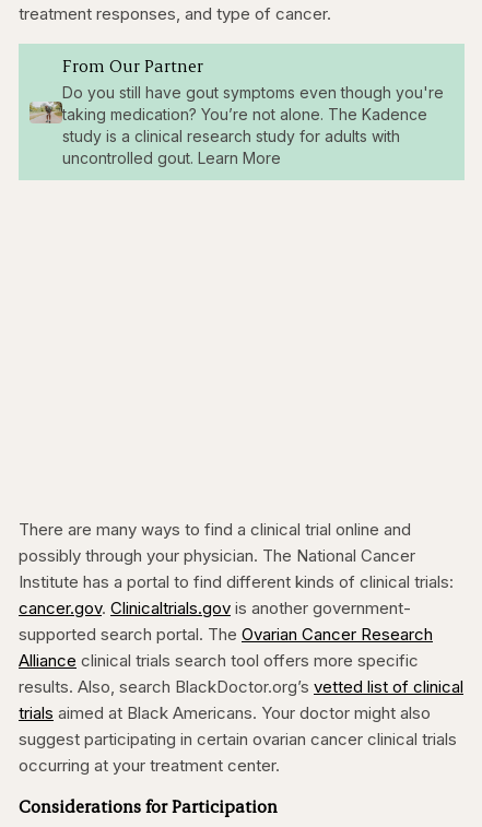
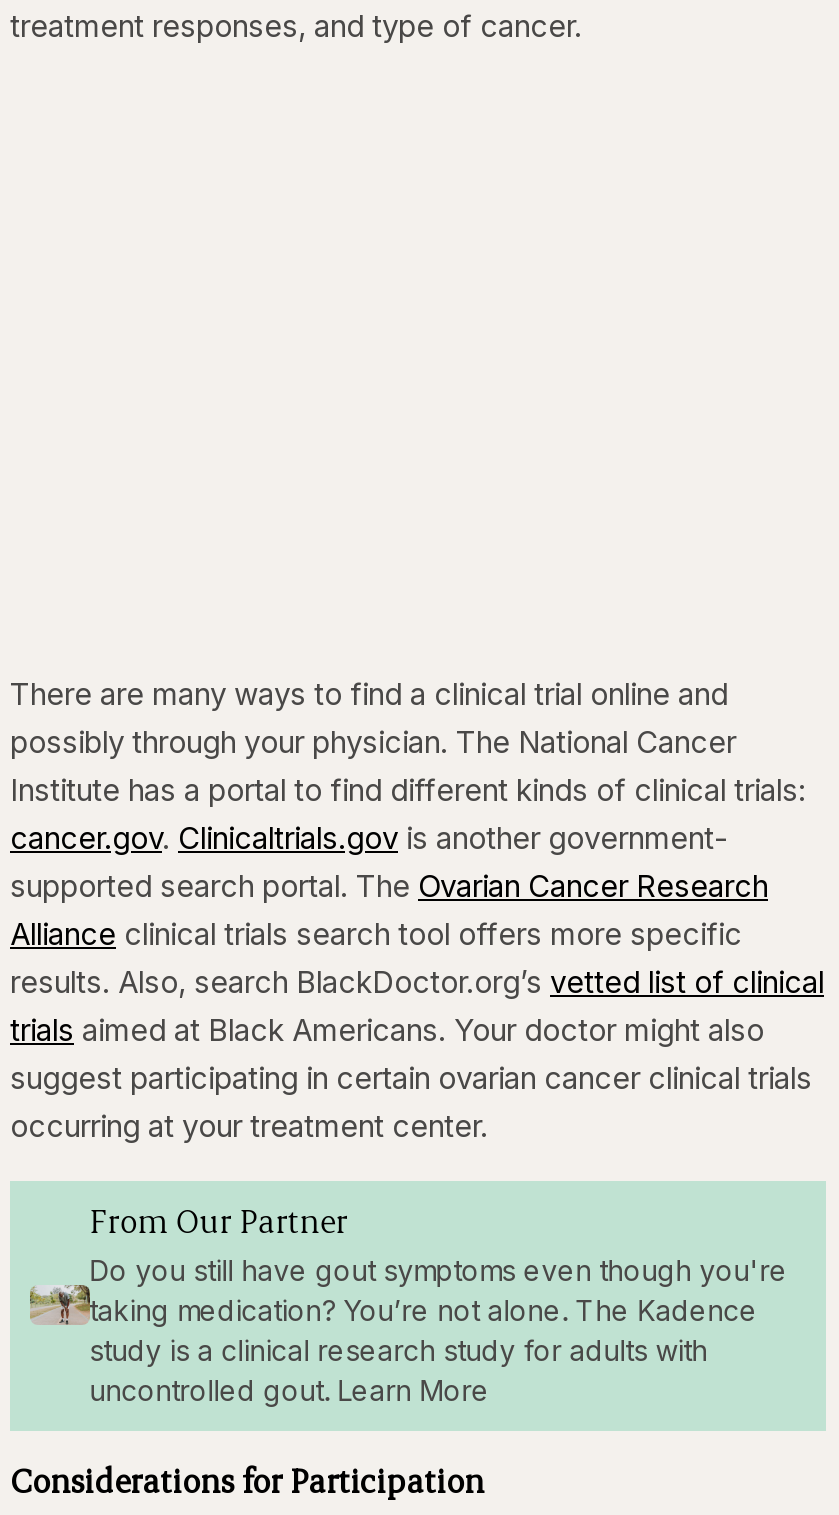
moved down: [image] | From Our Partner | Do you still have gout symptoms even though you're | taking medication? You’re not alone. The Kadence | study is a clinical research study for adults with | uncontrolled gout. Learn More

moved up: There are many ways to find a clinical trial online and | possibly through your physician. The National Cancer | Institute has a portal to find different kinds of clinical trials: | ... | suggest participating in certain ovarian cancer clinical trials | occurring at your treatment center.
